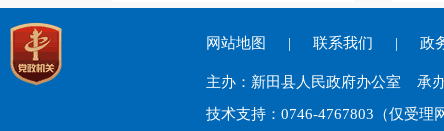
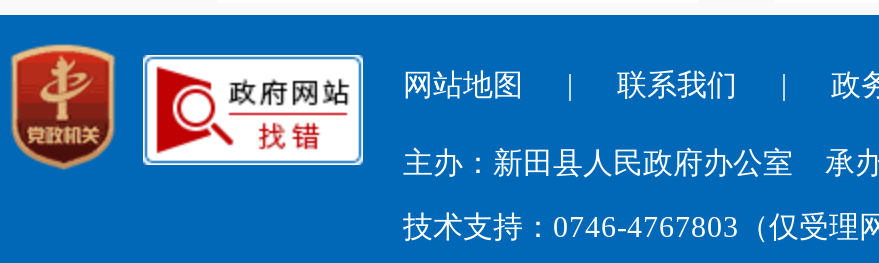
+ [image]
